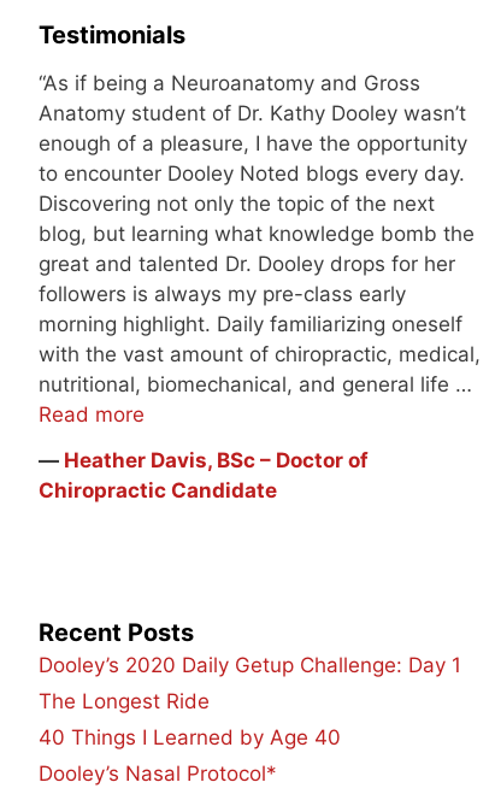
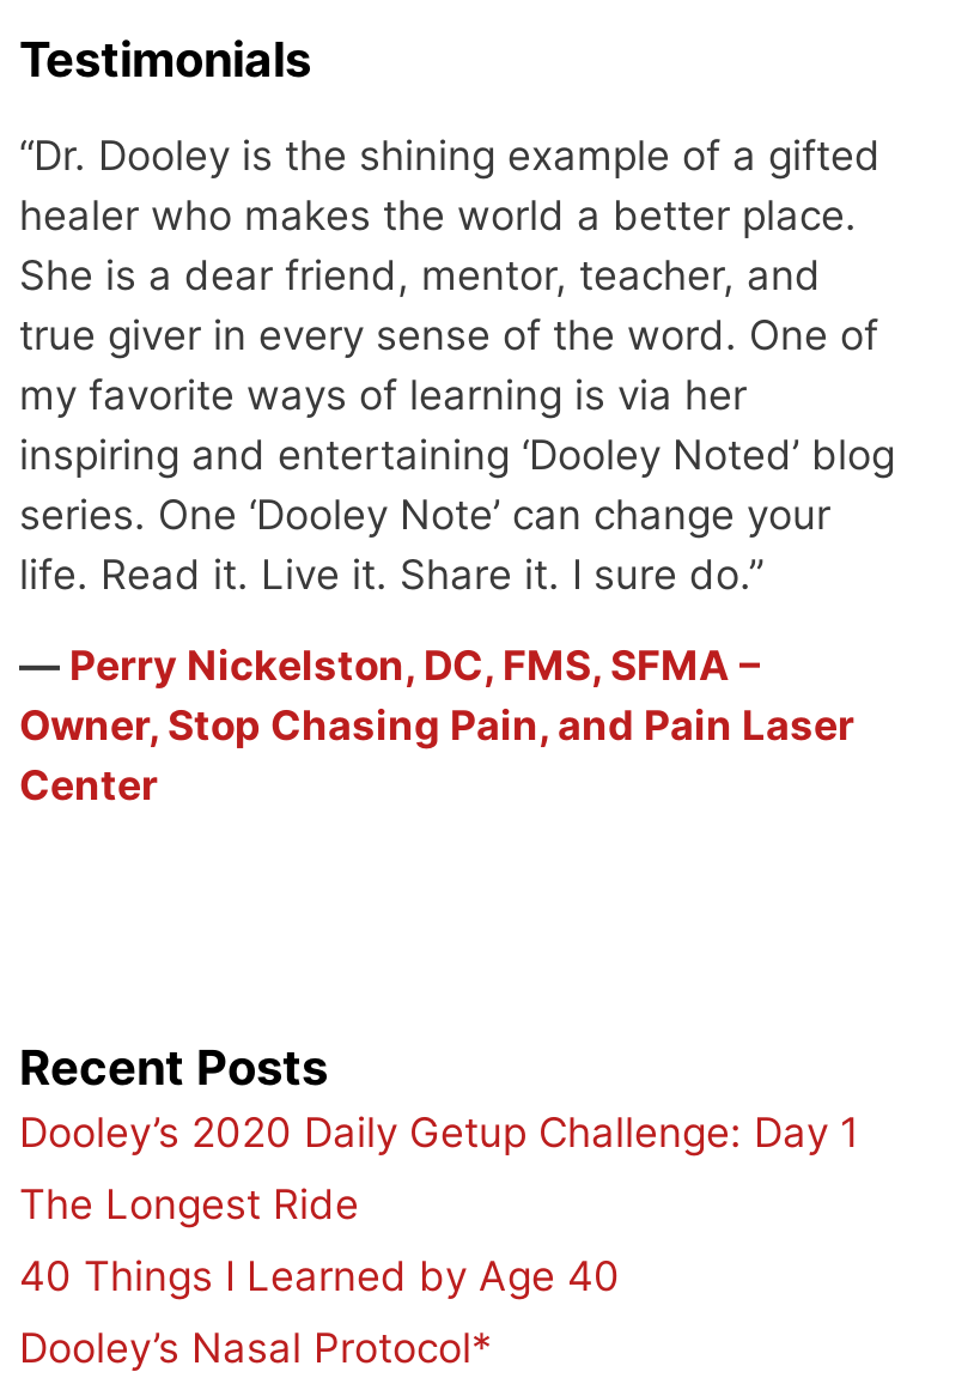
- “As if being a Neuroanatomy and Gross
- Anatomy student of Dr. Kathy Dooley wasn’t
- enough of a pleasure, I have the opportunity
- to encounter Dooley Noted blogs every day.
- Discovering not only the topic of the next
- blog, but learning what knowledge bomb the
- great and talented Dr. Dooley drops for her
- followers is always my pre-class early
- morning highlight. Daily familiarizing oneself
- with the vast amount of chiropractic, medical,
- nutritional, biomechanical, and general life …
- Read more
+ “Dr. Dooley is the shining example of a gifted
+ healer who makes the world a better place.
+ She is a dear friend, mentor, teacher, and
+ true giver in every sense of the word. One of
+ my favorite ways of learning is via her
+ inspiring and entertaining ‘Dooley Noted’ blog
+ series. One ‘Dooley Note’ can change your
+ life. Read it. Live it. Share it. I sure do.”

- ― Heather Davis, BSc – Doctor of
- Chiropractic Candidate
+ ― Perry Nickelston, DC, FMS, SFMA –
+ Owner, Stop Chasing Pain, and Pain Laser
+ Center
